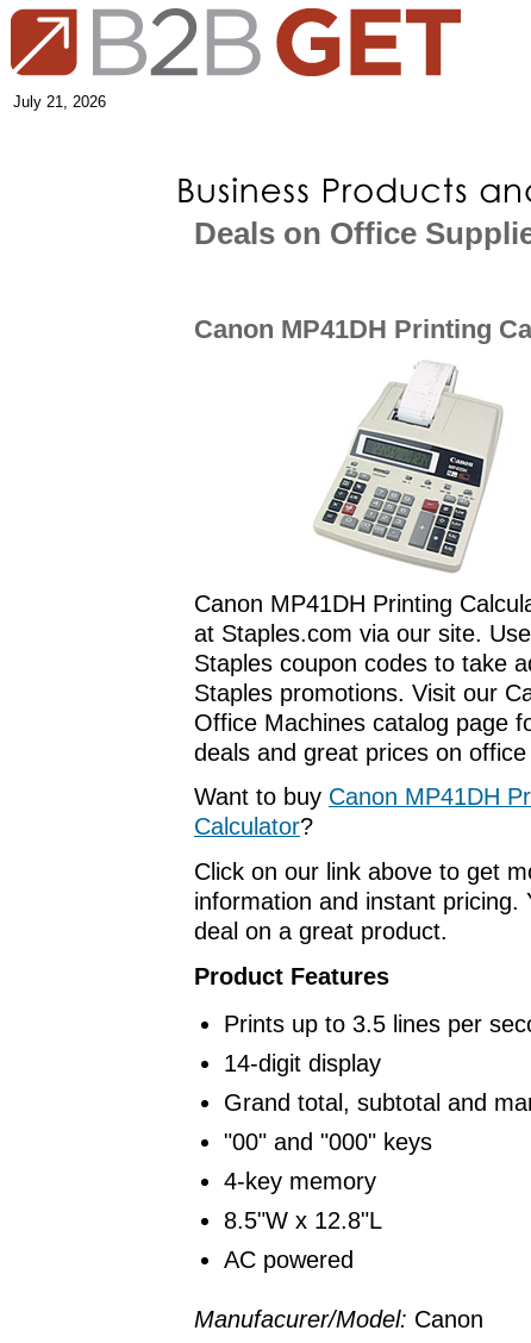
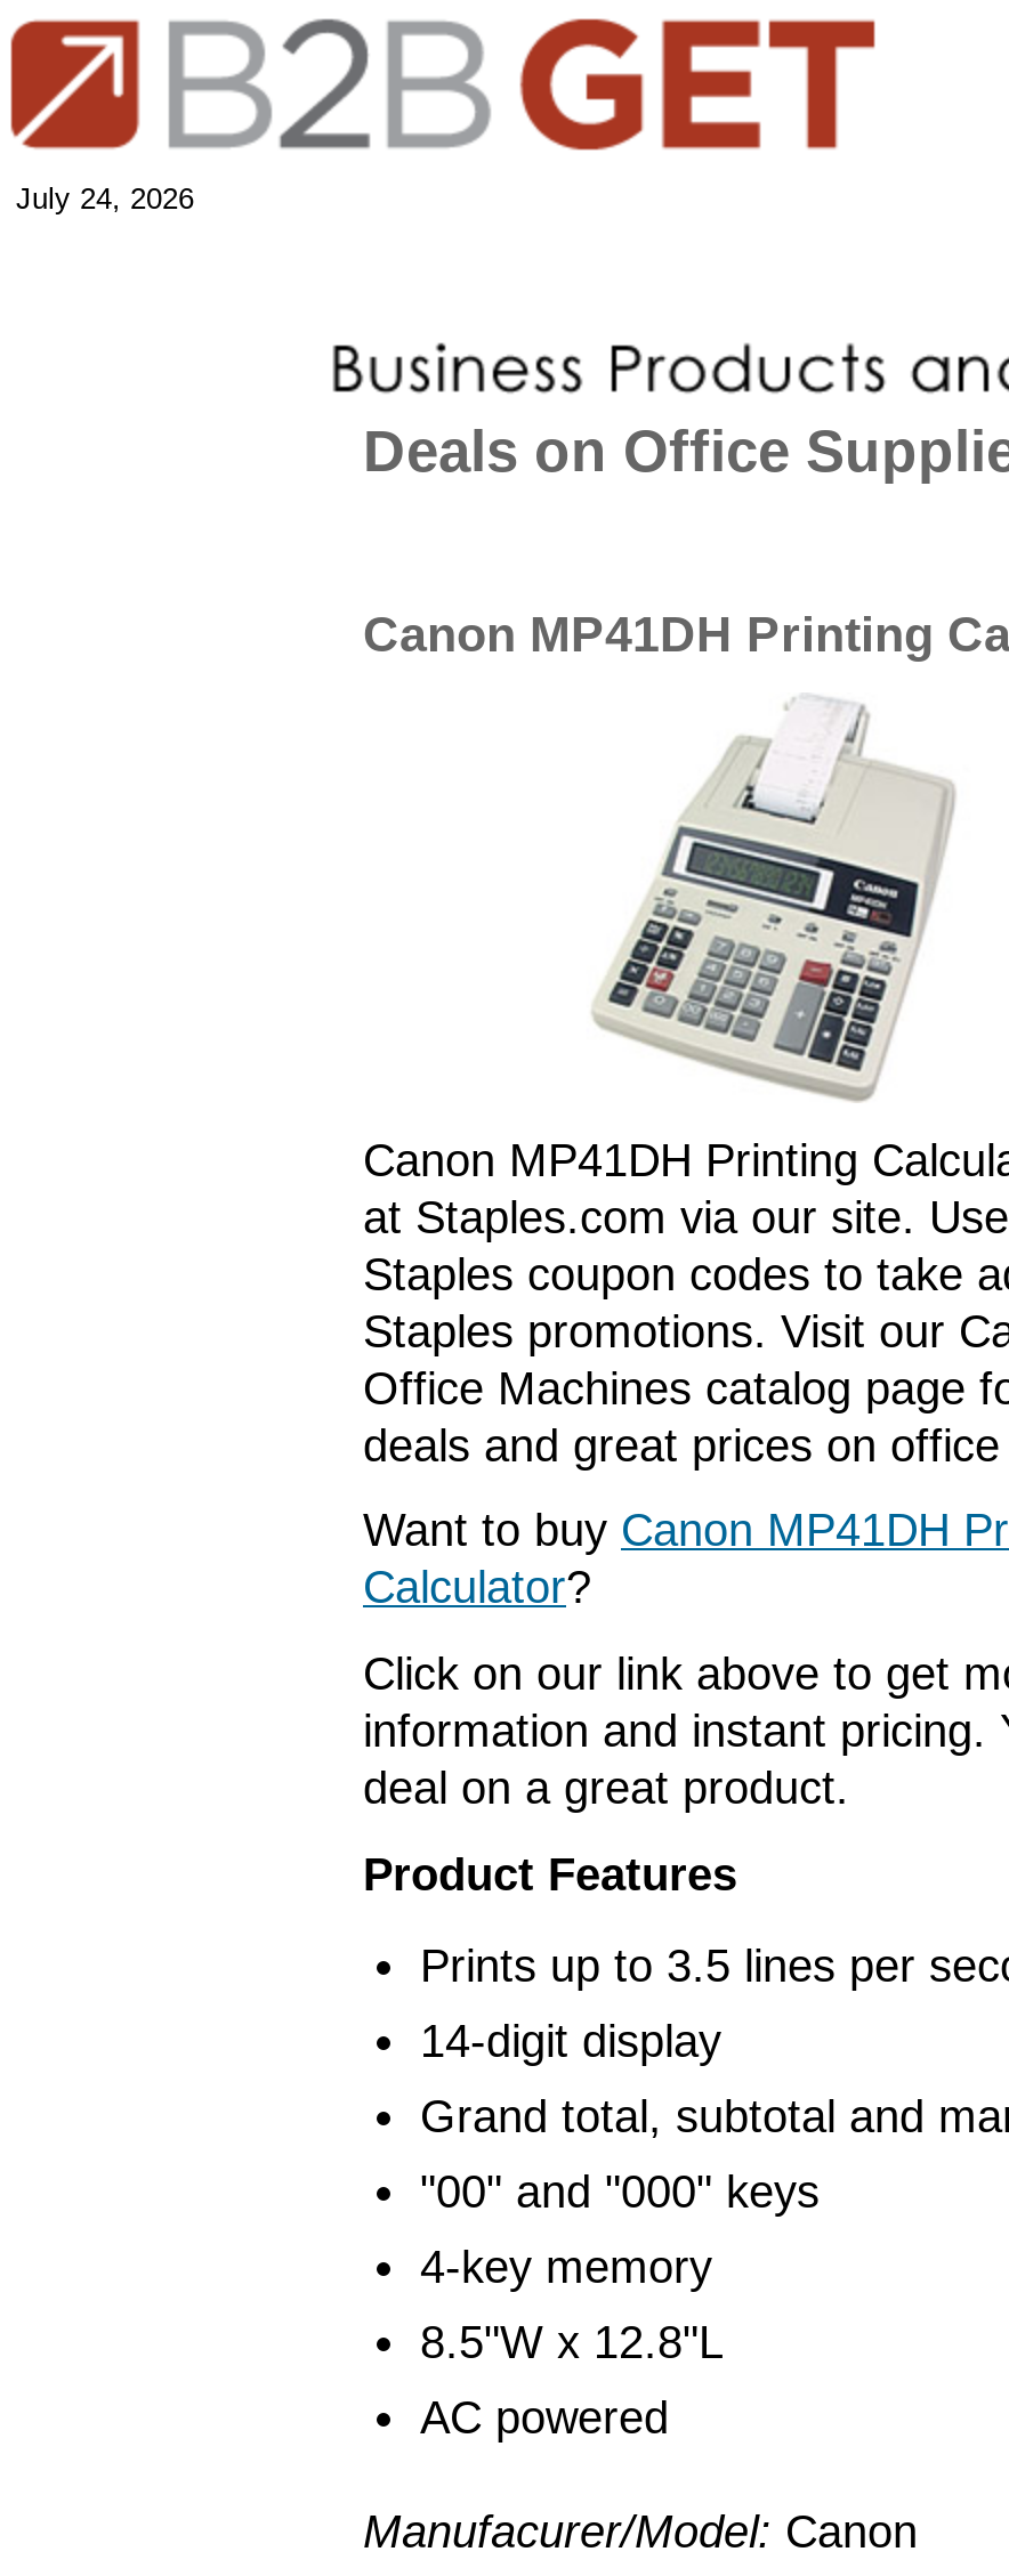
- July 21, 2026
+ July 24, 2026
